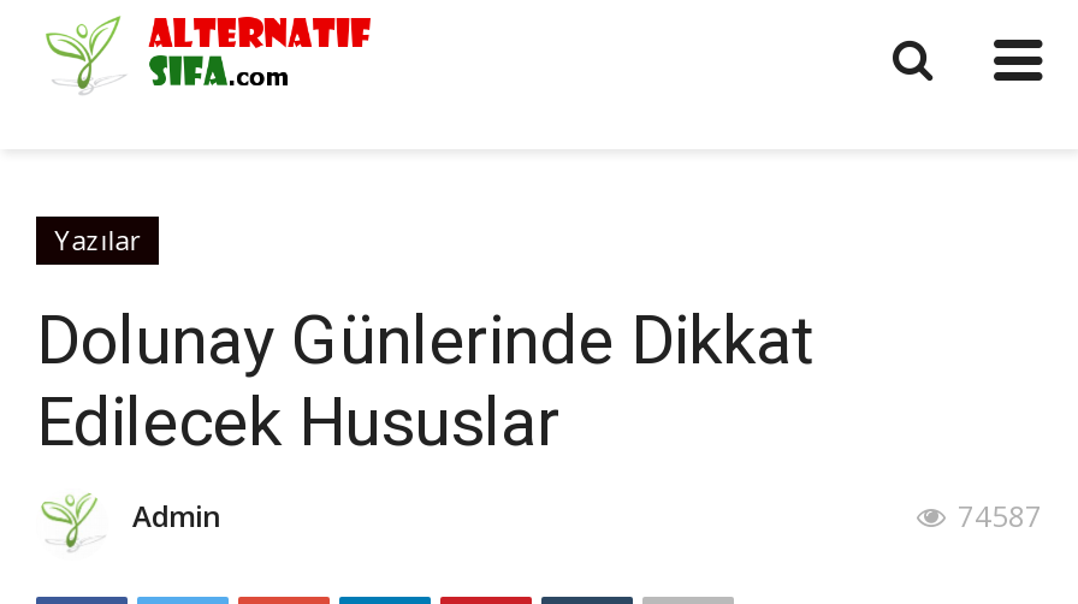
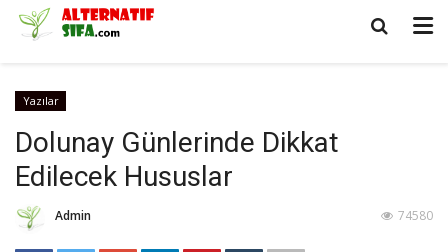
- 74587
+ 74580
